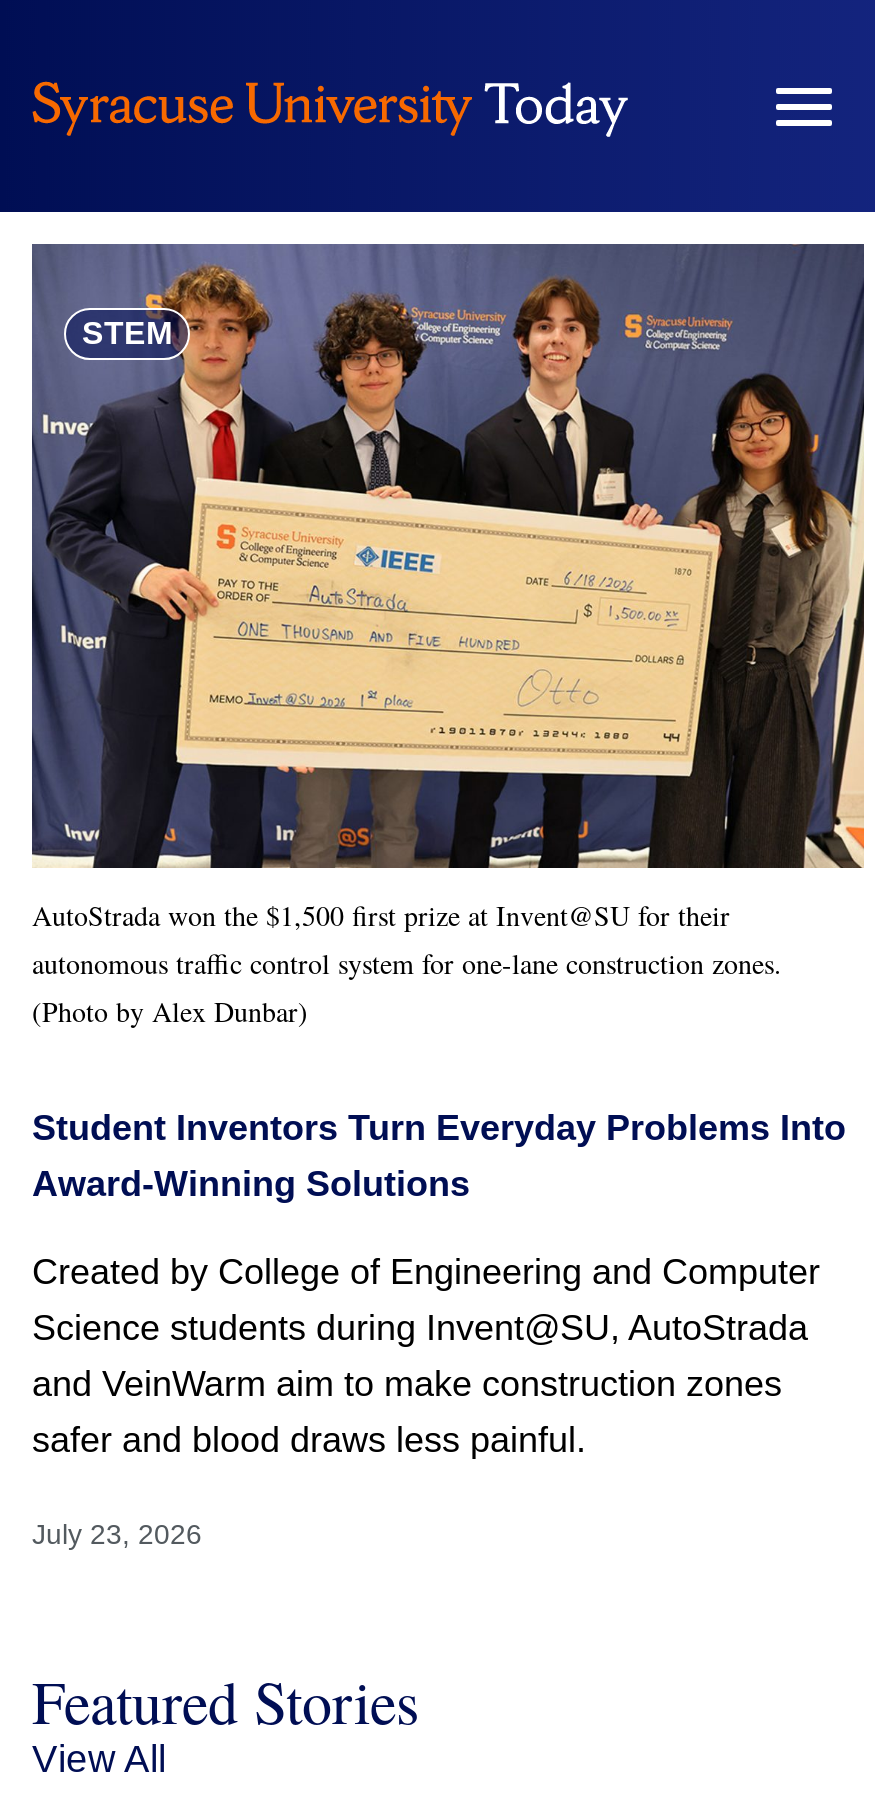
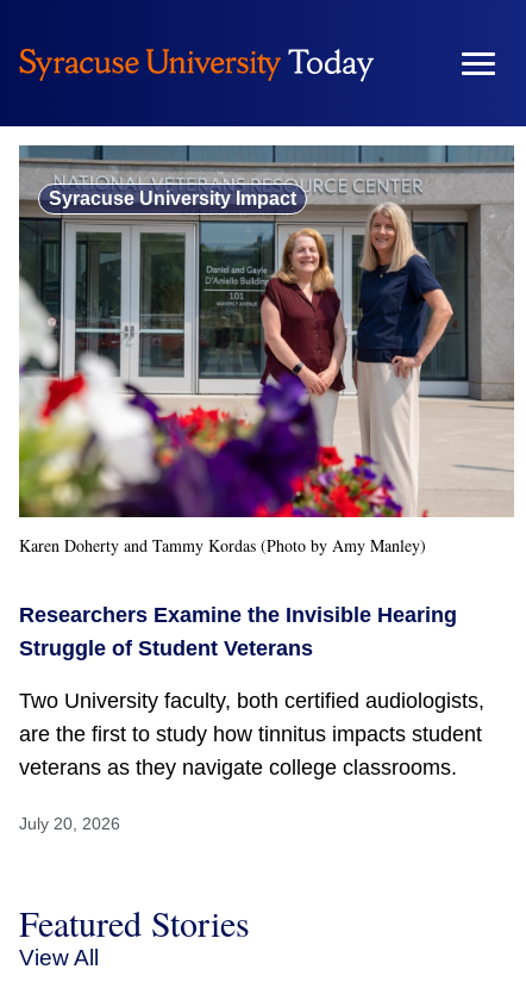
- [image]
- STEM
+ [image]
+ Syracuse University Impact

- AutoStrada won the $1,500 first prize at Invent@SU for their
- autonomous traffic control system for one-lane construction zones.
- (Photo by Alex Dunbar)
+ Karen Doherty and Tammy Kordas (Photo by Amy Manley)

- Student Inventors Turn Everyday Problems Into
- Award-Winning Solutions
+ Researchers Examine the Invisible Hearing
+ Struggle of Student Veterans

- Created by College of Engineering and Computer
- Science students during Invent@SU, AutoStrada
- and VeinWarm aim to make construction zones
- safer and blood draws less painful.
+ Two University faculty, both certified audiologists,
+ are the first to study how tinnitus impacts student
+ veterans as they navigate college classrooms.

- July 23, 2026
+ July 20, 2026
